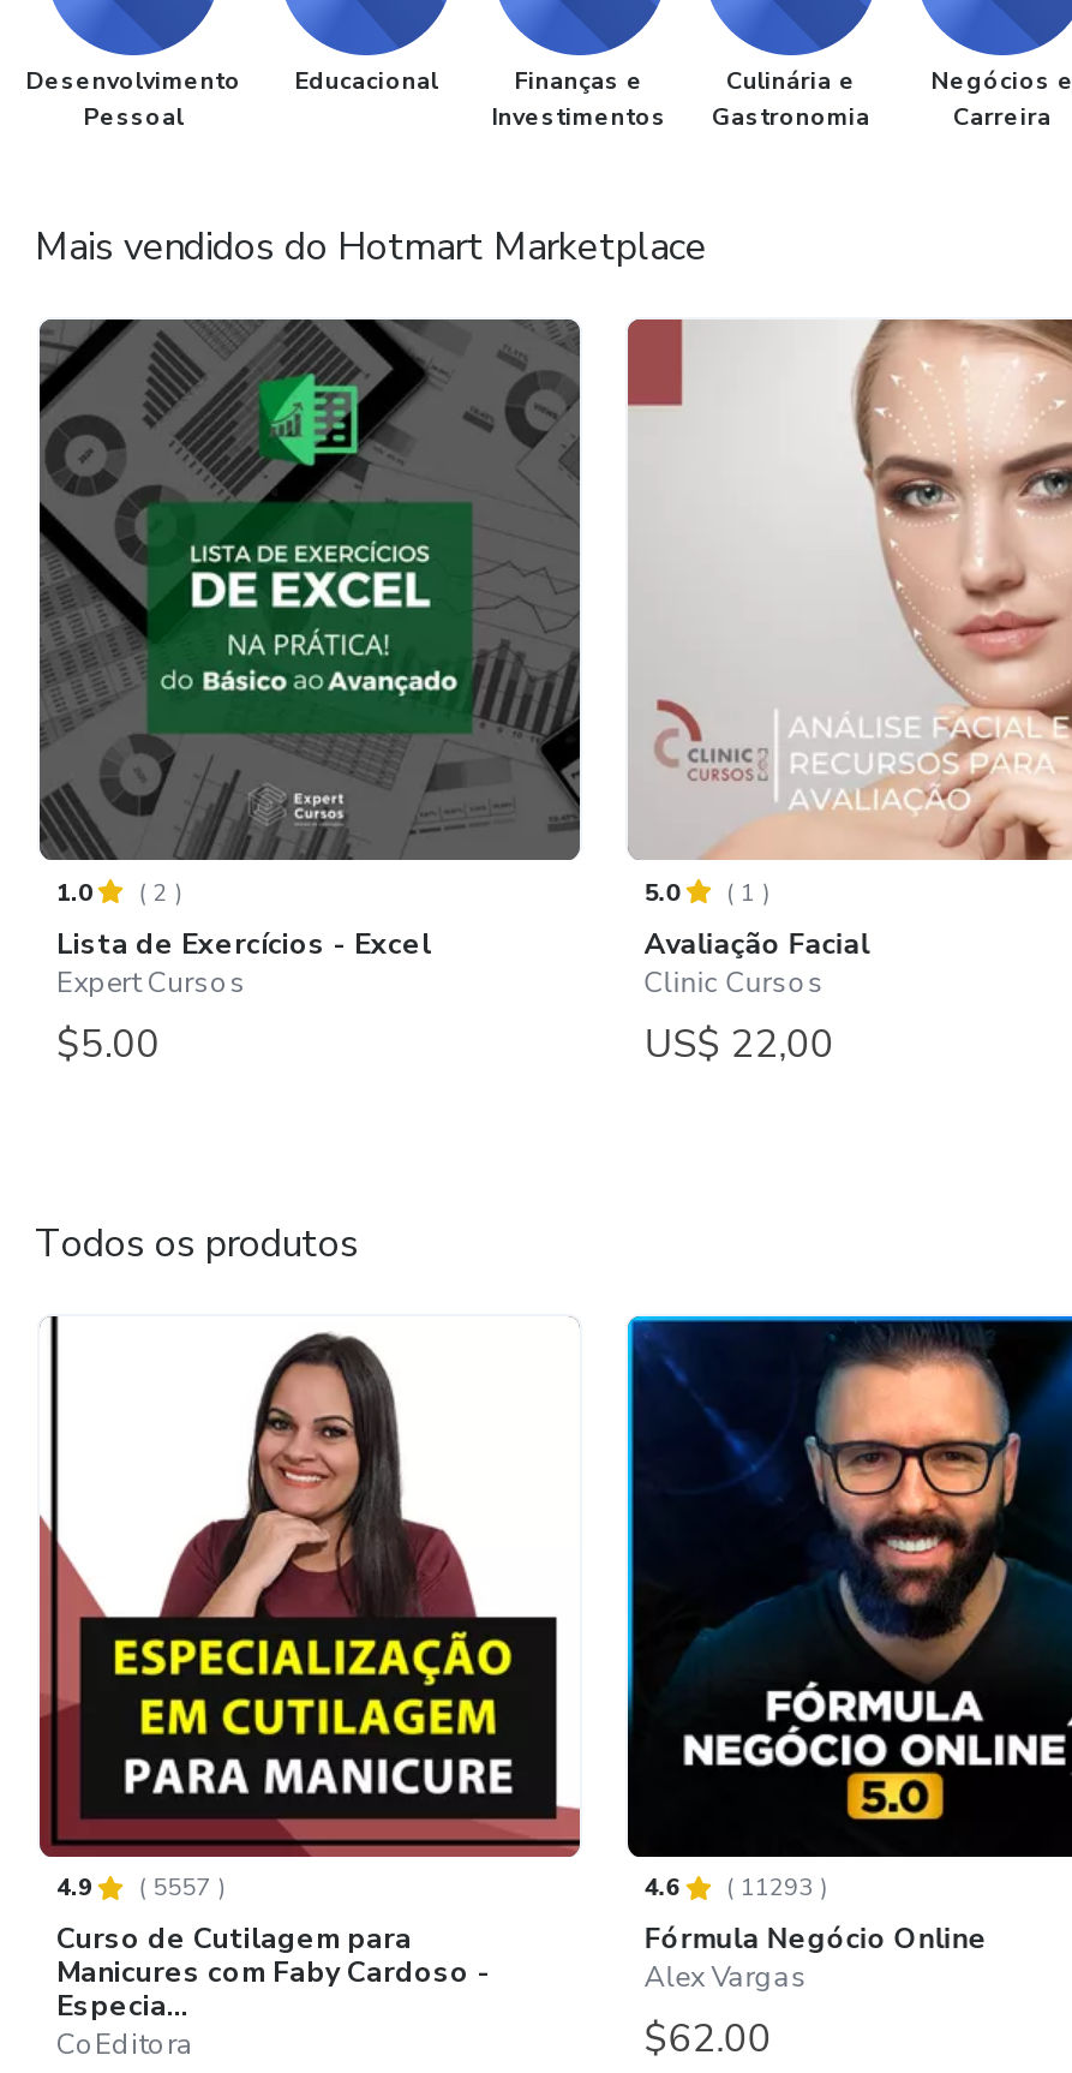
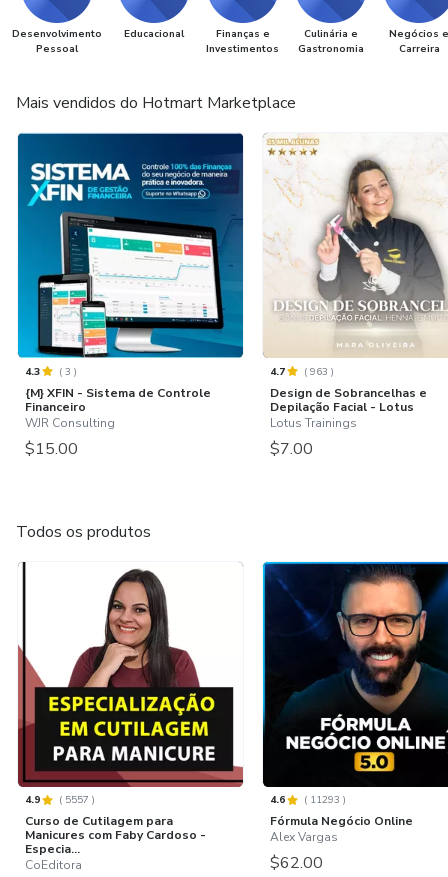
- [image]
- 1.0
- (2)
- Lista de Exercícios - Excel
- Expert Cursos
- $5.00
+ [image]
+ 4.3
+ (3)
+ {M} XFIN - Sistema de Controle
+ Financeiro
+ WJR Consulting
+ $15.00

- [image]
- 5.0
- (1)
- Avaliação Facial
- Clinic Cursos
- US$ 22,00
+ [image]
+ 4.7
+ (963)
+ Design de Sobrancelhas e
+ Depilação Facial - Lotus
+ Lotus Trainings
+ $7.00
